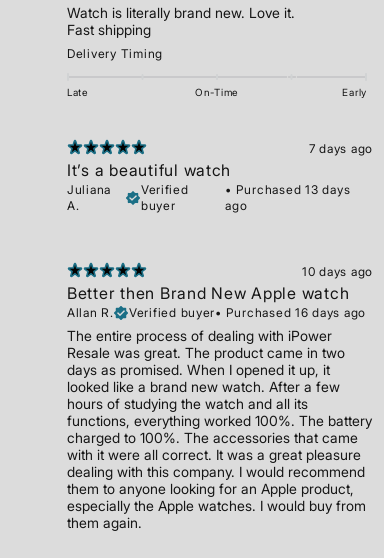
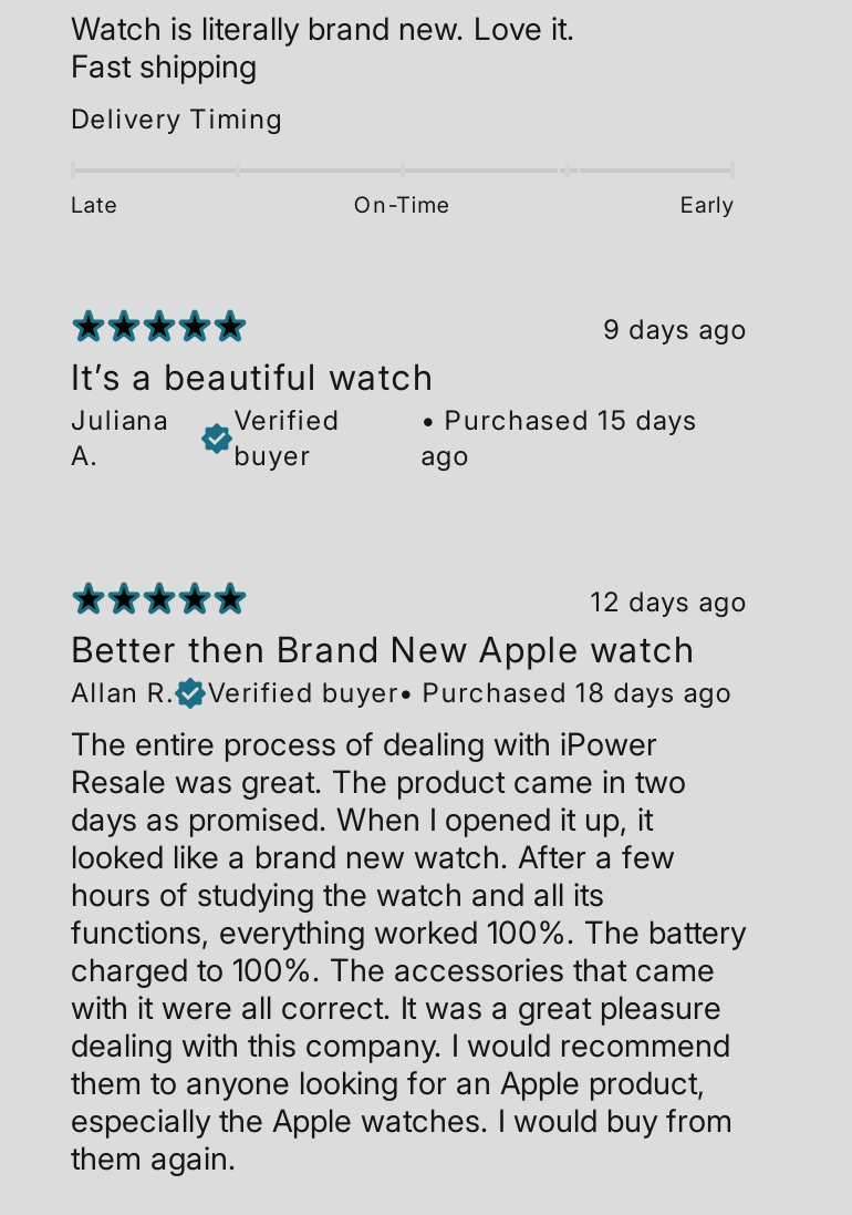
- 7 days ago
+ 9 days ago

- • Purchased 13 days
+ • Purchased 15 days

- 10 days ago
+ 12 days ago

- Verified buyer• Purchased 16 days ago
+ Verified buyer• Purchased 18 days ago
